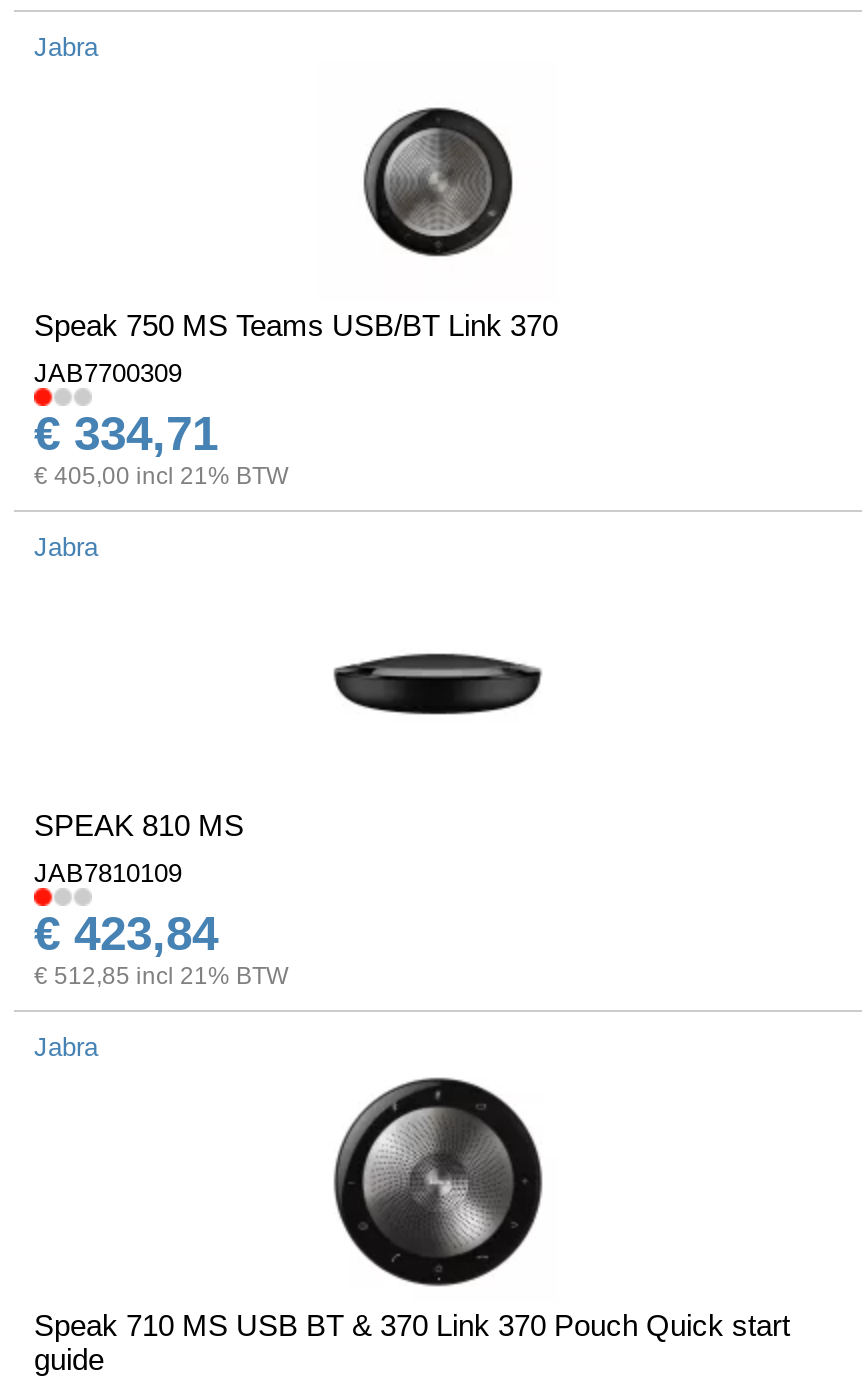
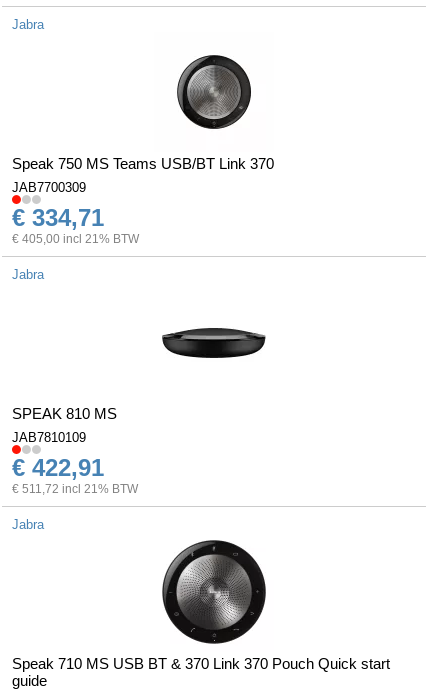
- € 423,84
+ € 422,91

- € 512,85 incl 21% BTW
+ € 511,72 incl 21% BTW
